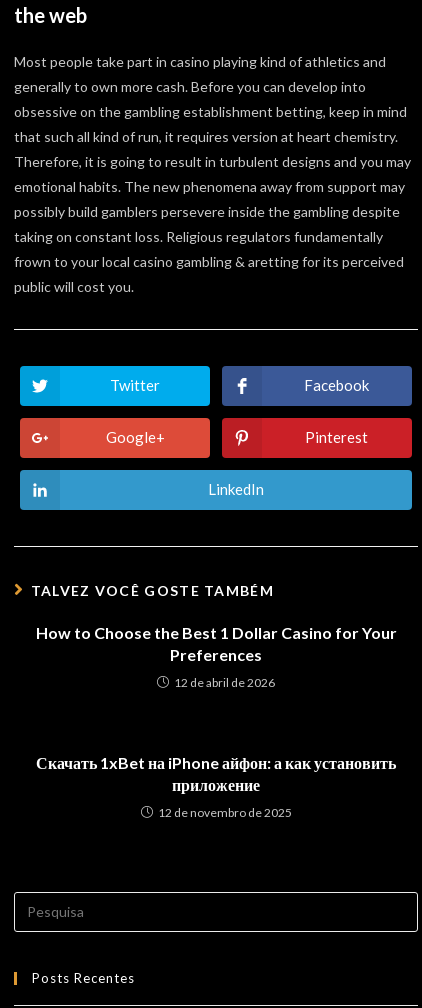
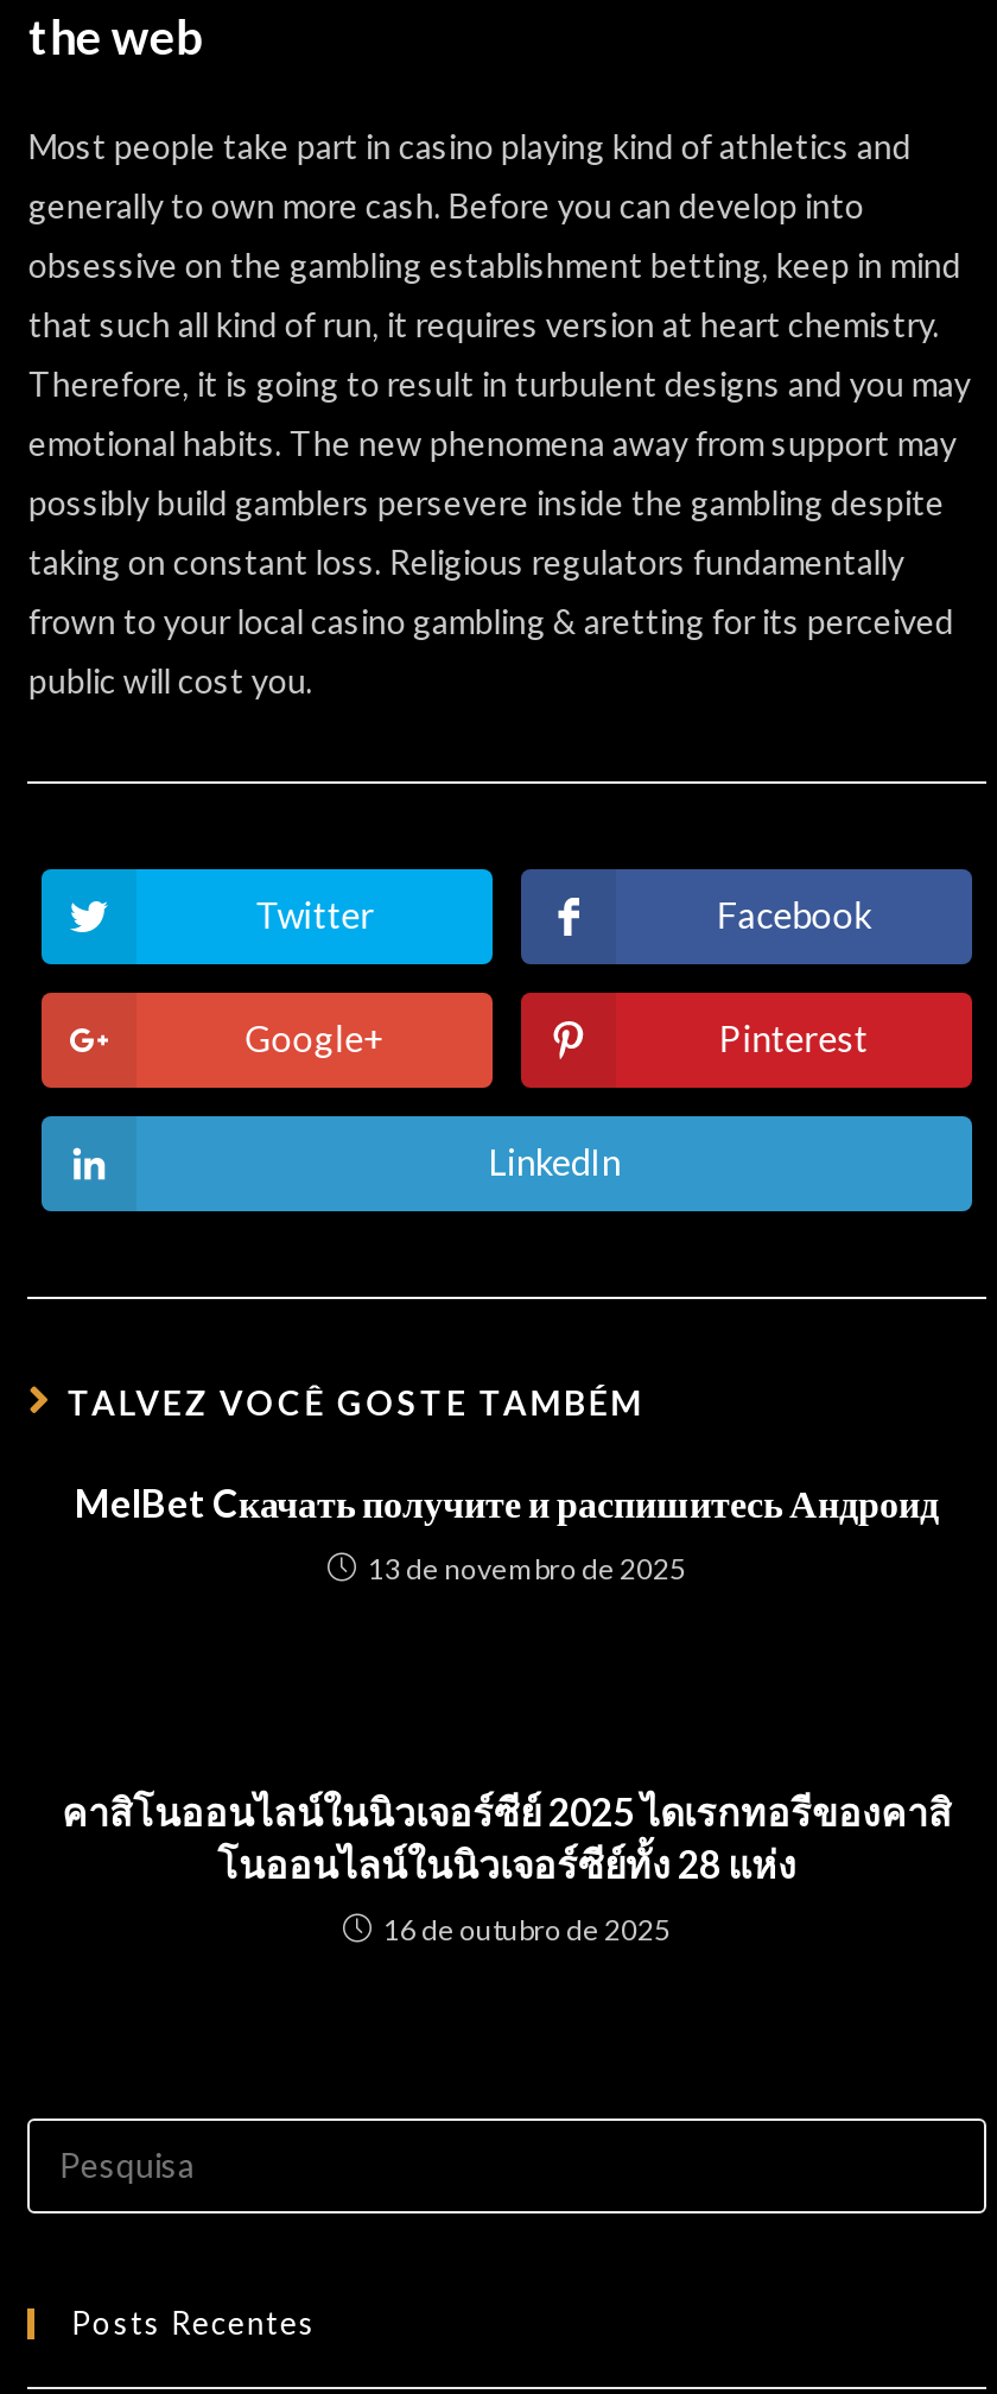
- How to Choose the Best 1 Dollar Casino for Your
- Preferences
+ MelBet Cкачать получите и распишитесь Андроид

- 12 de abril de 2026
+ 13 de novembro de 2025

- Скачать 1xBet на iPhone айфон: а как установить
- приложение
+ คาสิโนออนไลน์ในนิวเจอร์ซีย์ 2025 ไดเรกทอรีของคาสิ
+ โนออนไลน์ในนิวเจอร์ซีย์ทั้ง 28 แห่ง

- 12 de novembro de 2025
+ 16 de outubro de 2025
